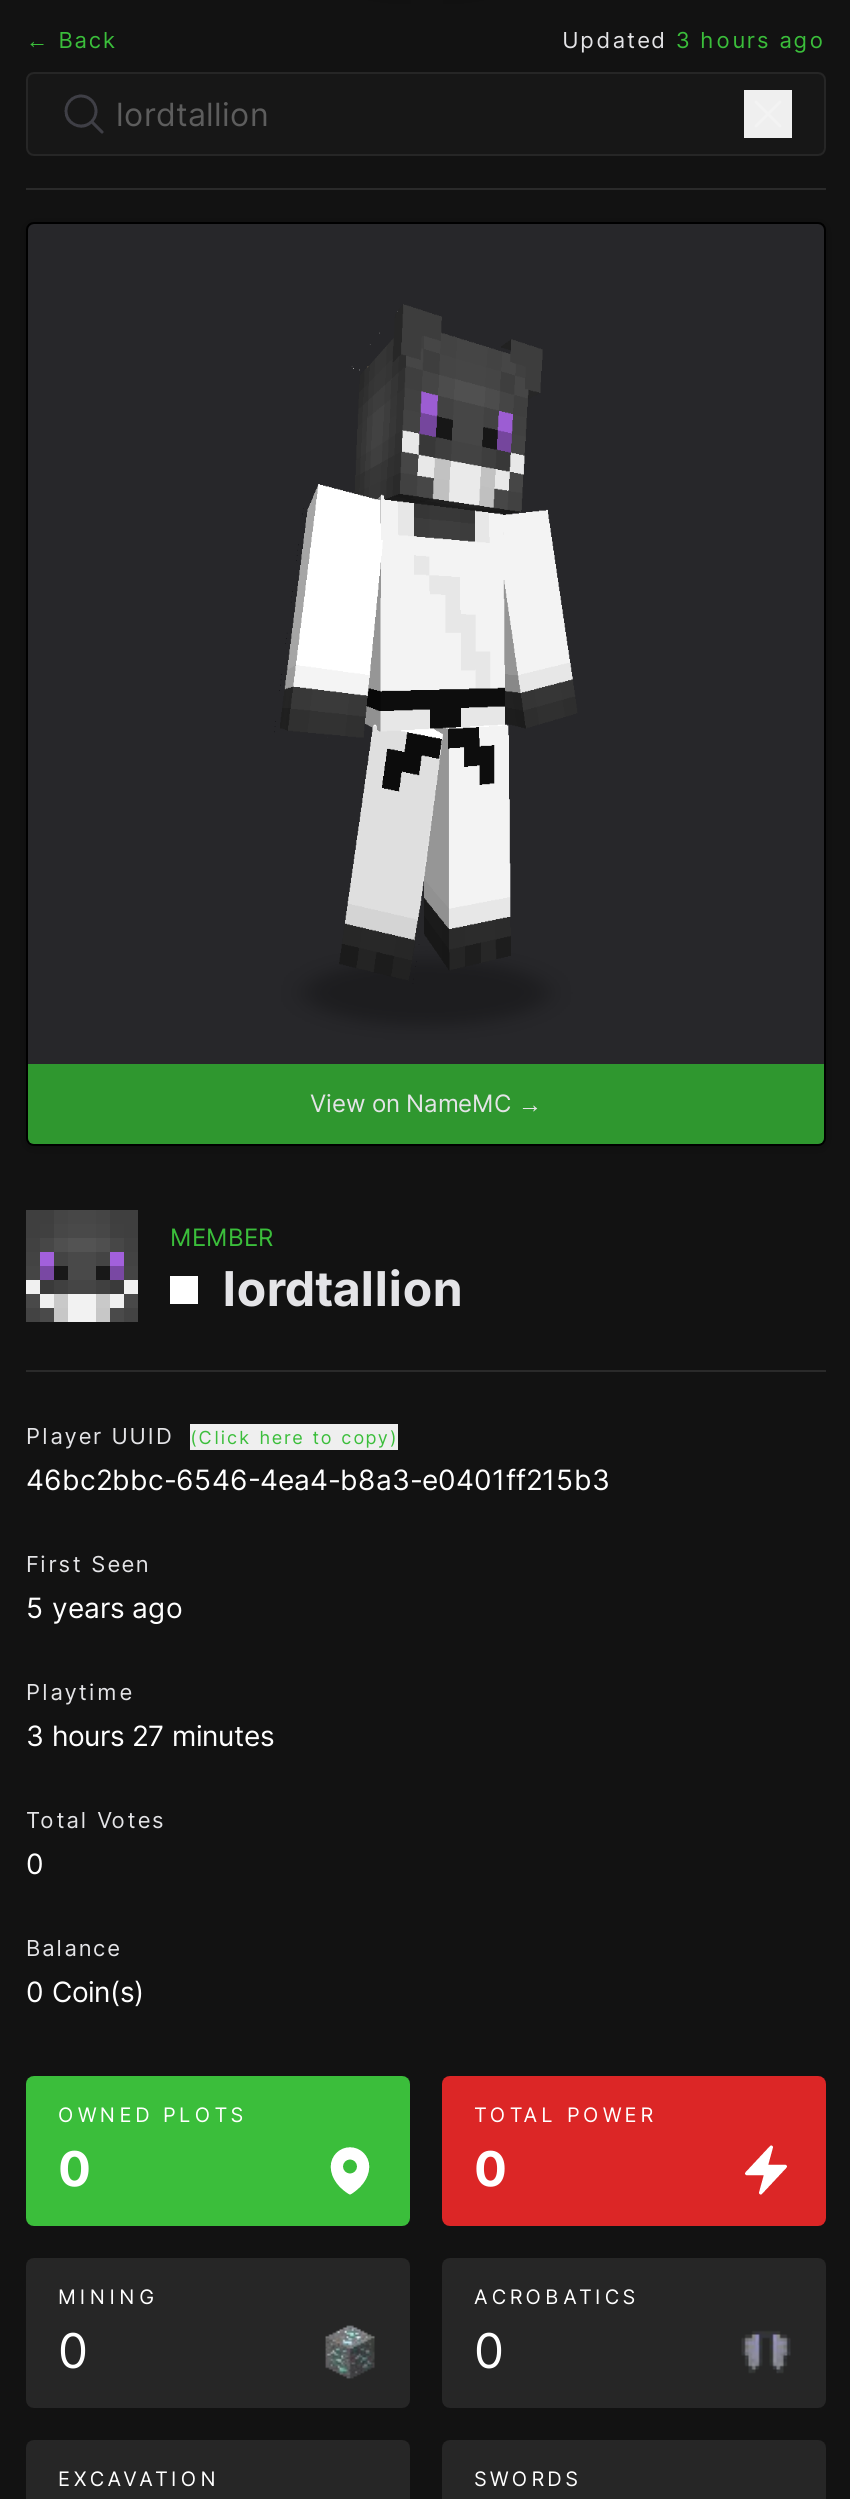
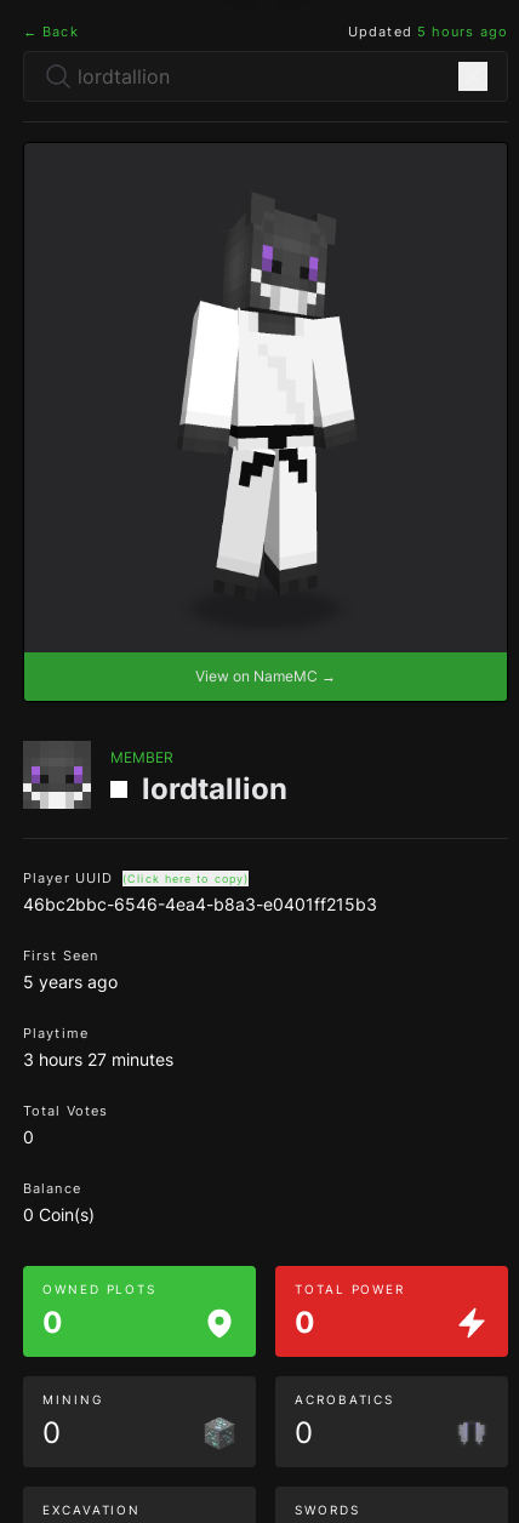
- Updated 3 hours ago
+ Updated 5 hours ago
